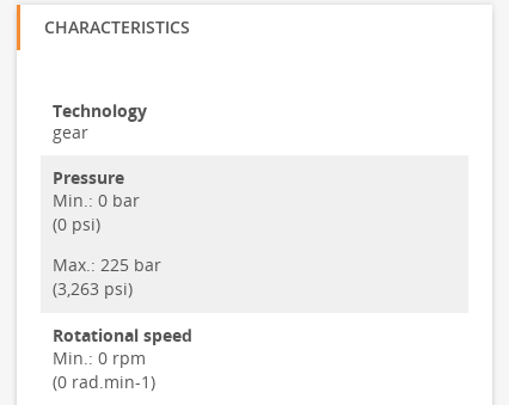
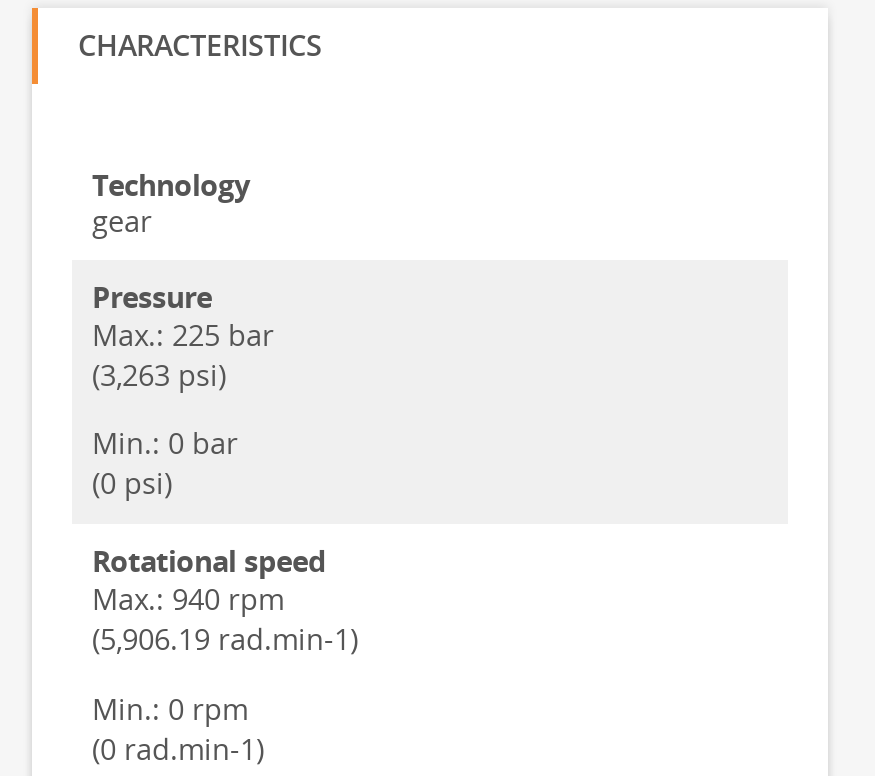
+ Max.: 225 bar
+ (3,263 psi)

- Max.: 225 bar
- (3,263 psi)

+ Max.: 940 rpm
+ (5,906.19 rad.min-1)
